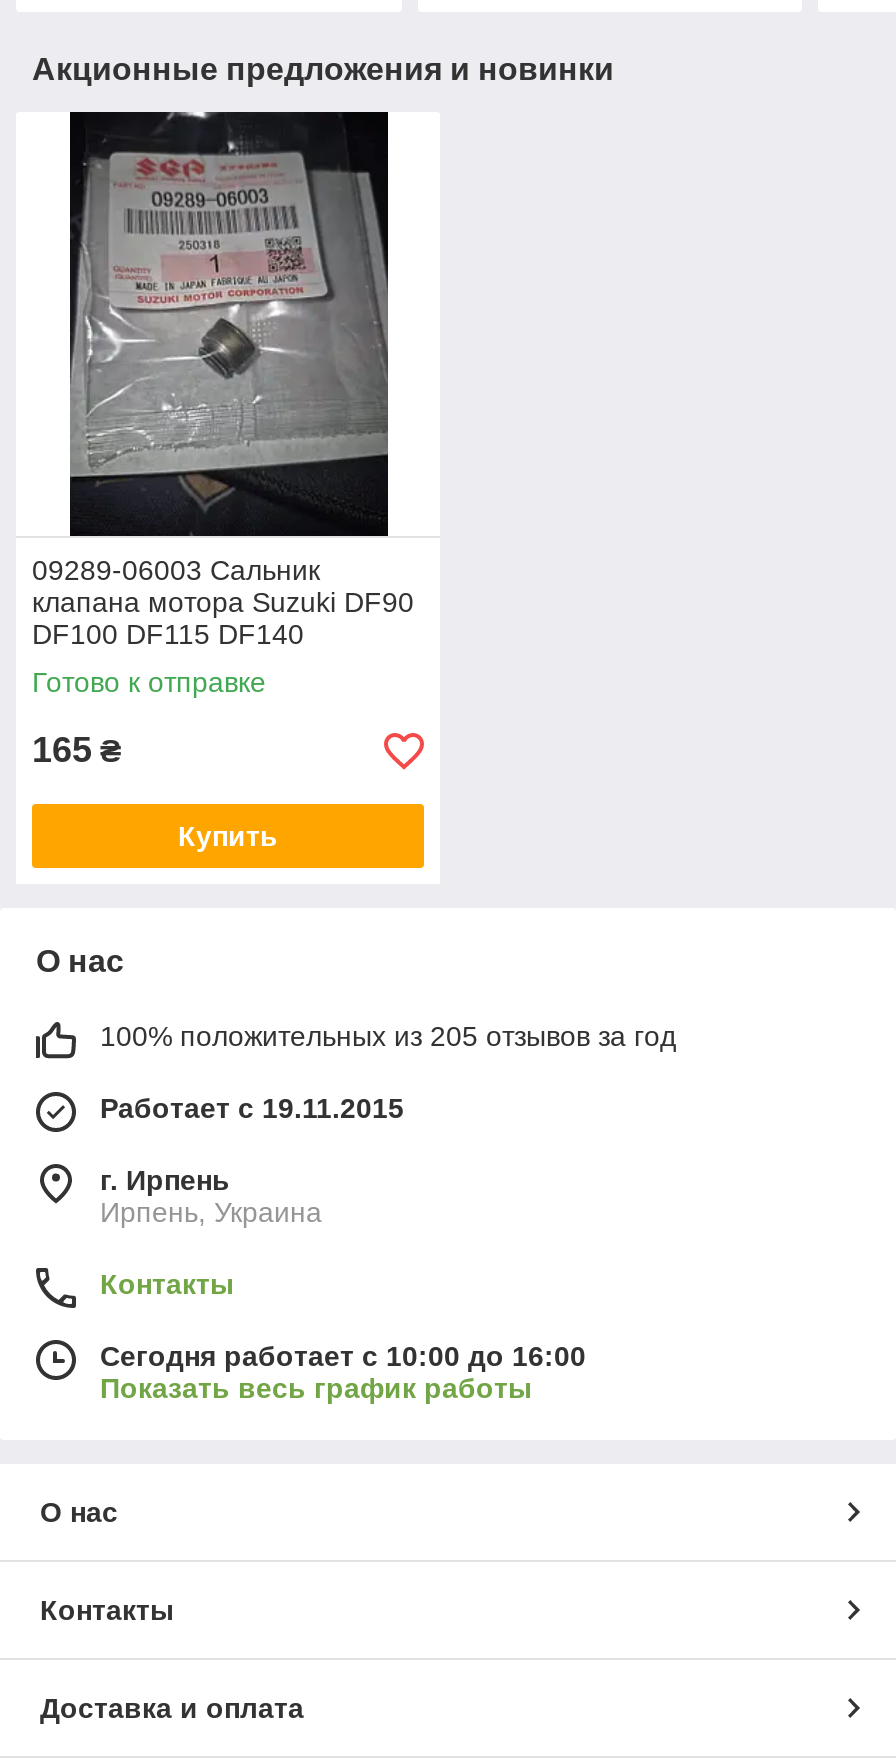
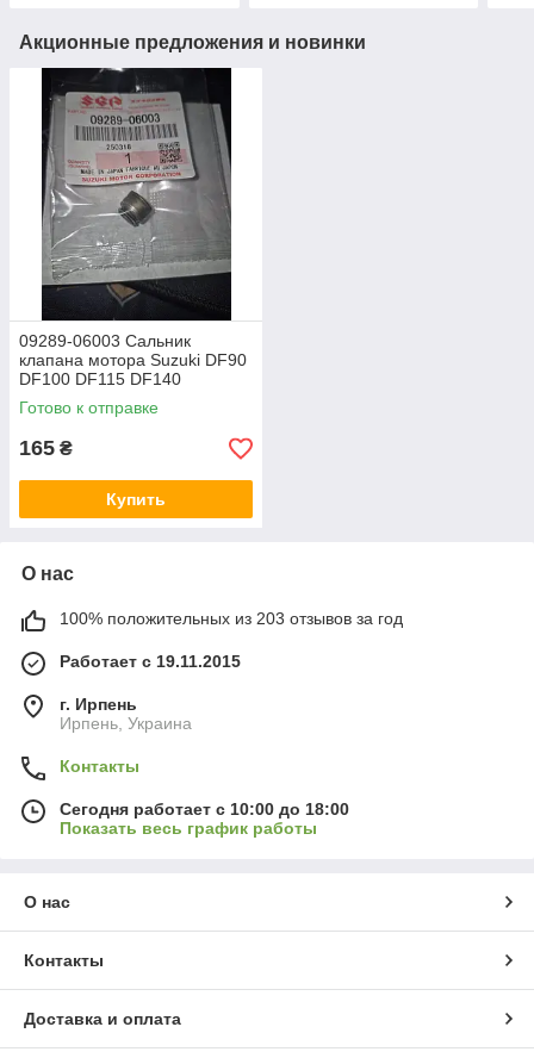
- 100% положительных из 205 отзывов за год
+ 100% положительных из 203 отзывов за год

- Сегодня работает с 10:00 до 16:00
+ Сегодня работает с 10:00 до 18:00
